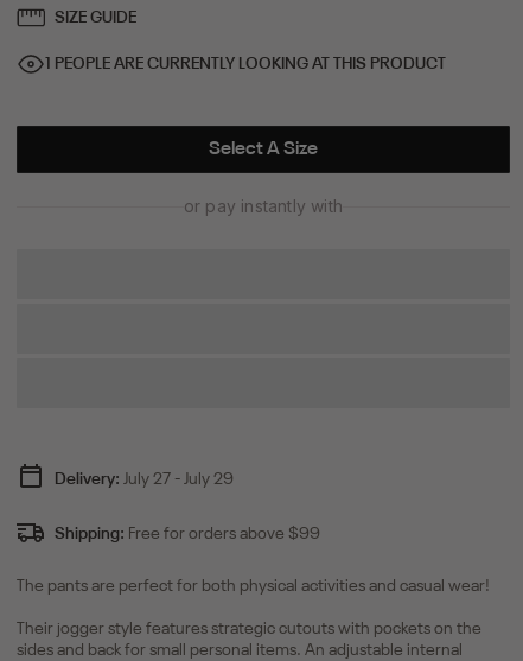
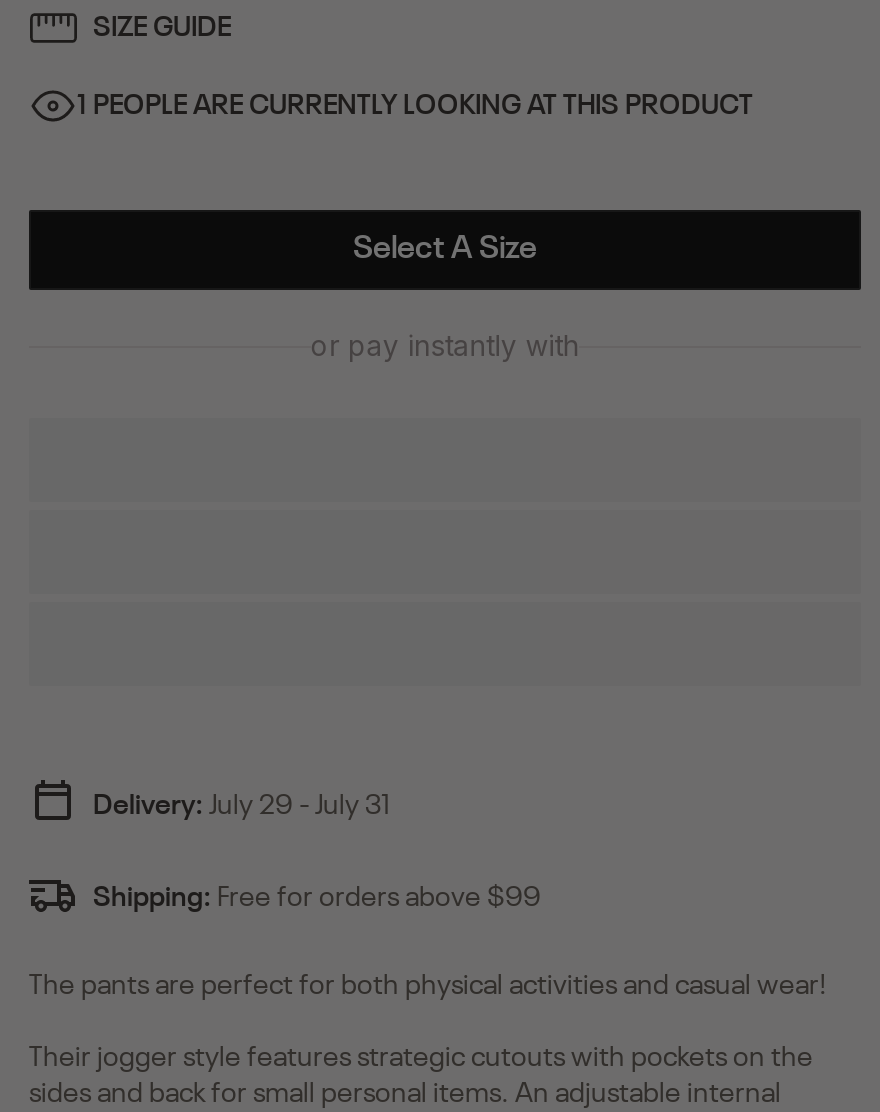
- Delivery: July 27 - July 29
+ Delivery: July 29 - July 31
